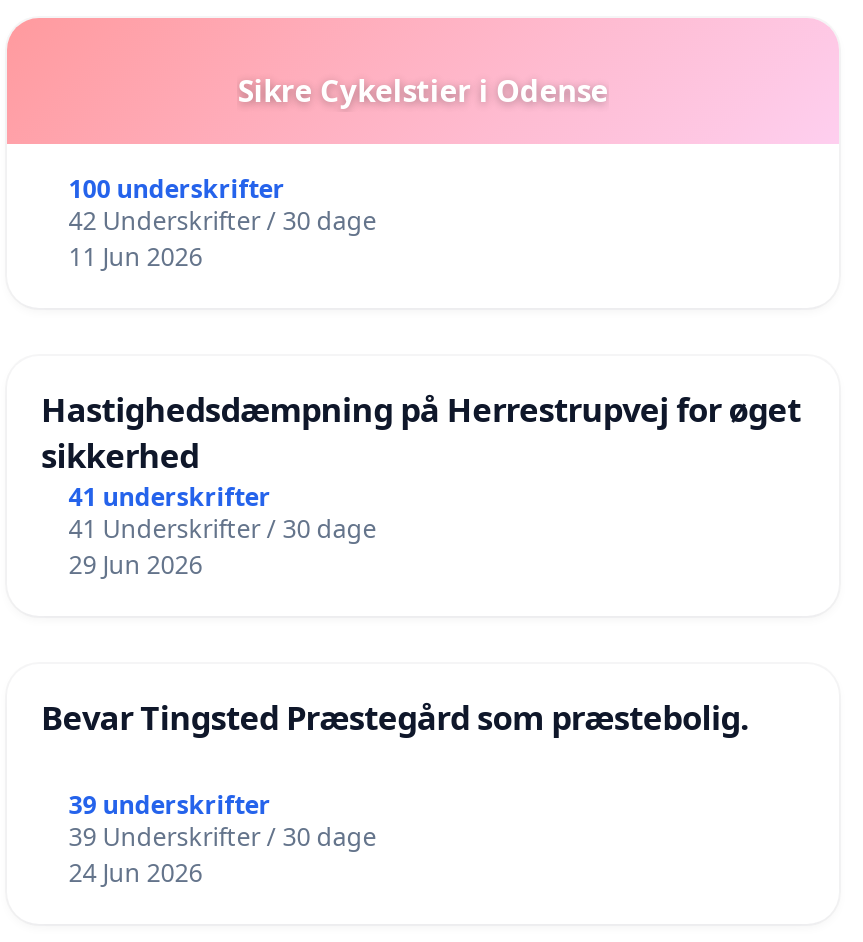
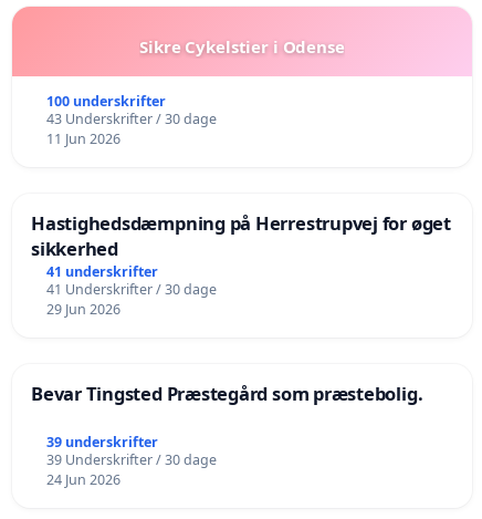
- 42 Underskrifter / 30 dage
+ 43 Underskrifter / 30 dage
